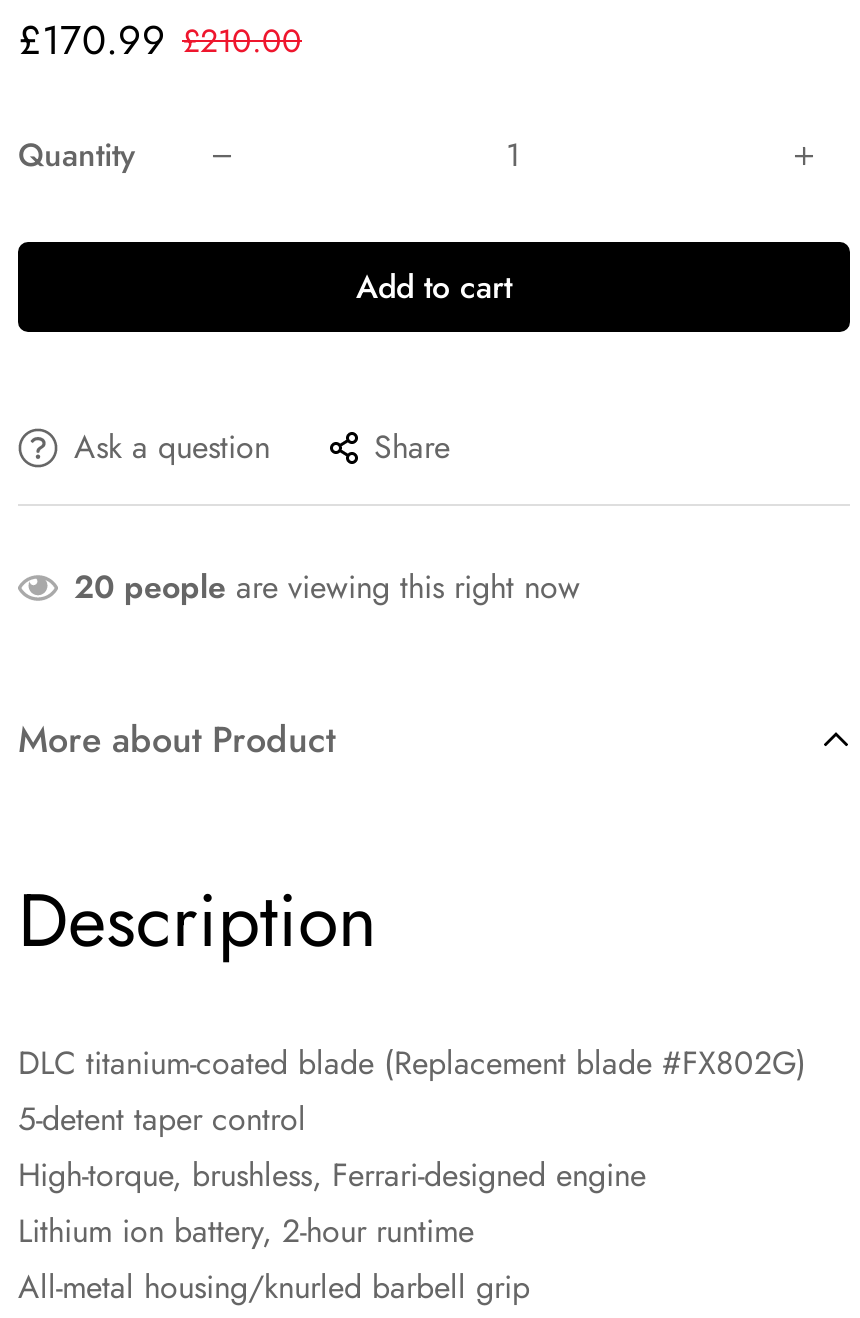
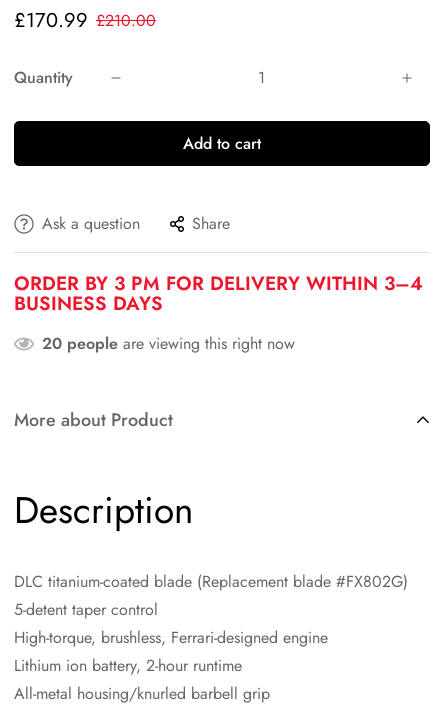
+ ORDER BY 3 PM FOR DELIVERY WITHIN 3–4
+ BUSINESS DAYS
